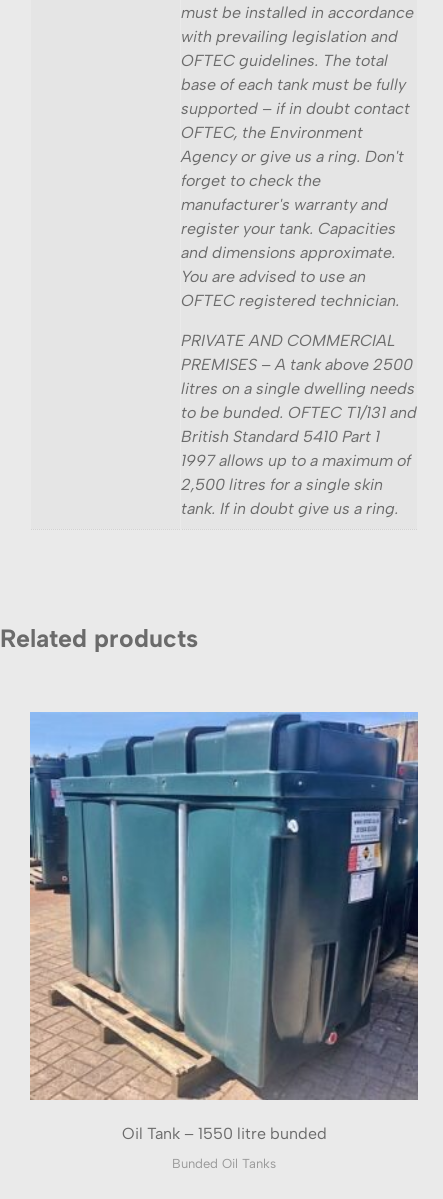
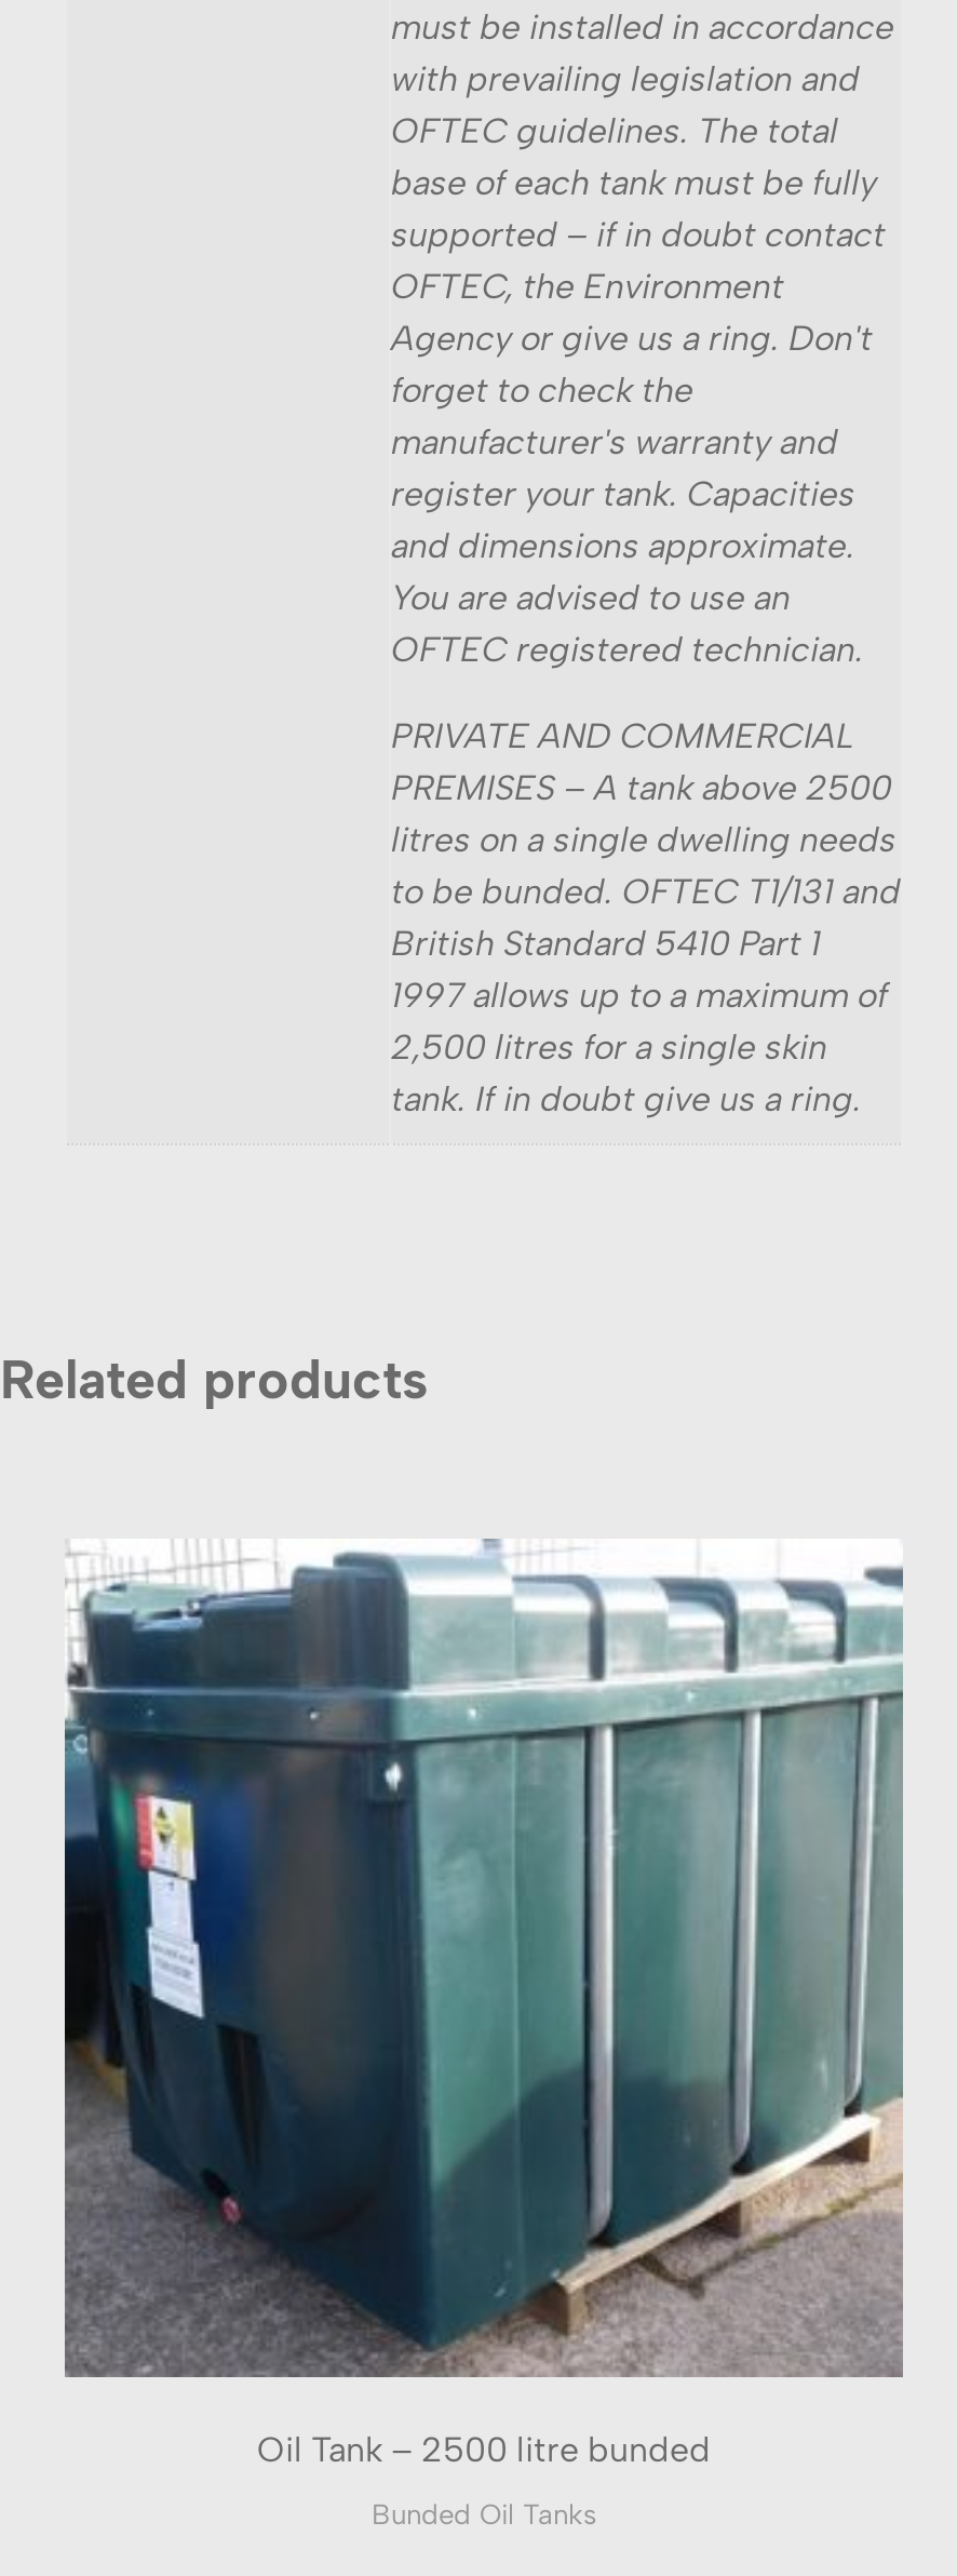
- [image]
- Oil Tank – 1550 litre bunded
+ [image]
+ Oil Tank – 2500 litre bunded
